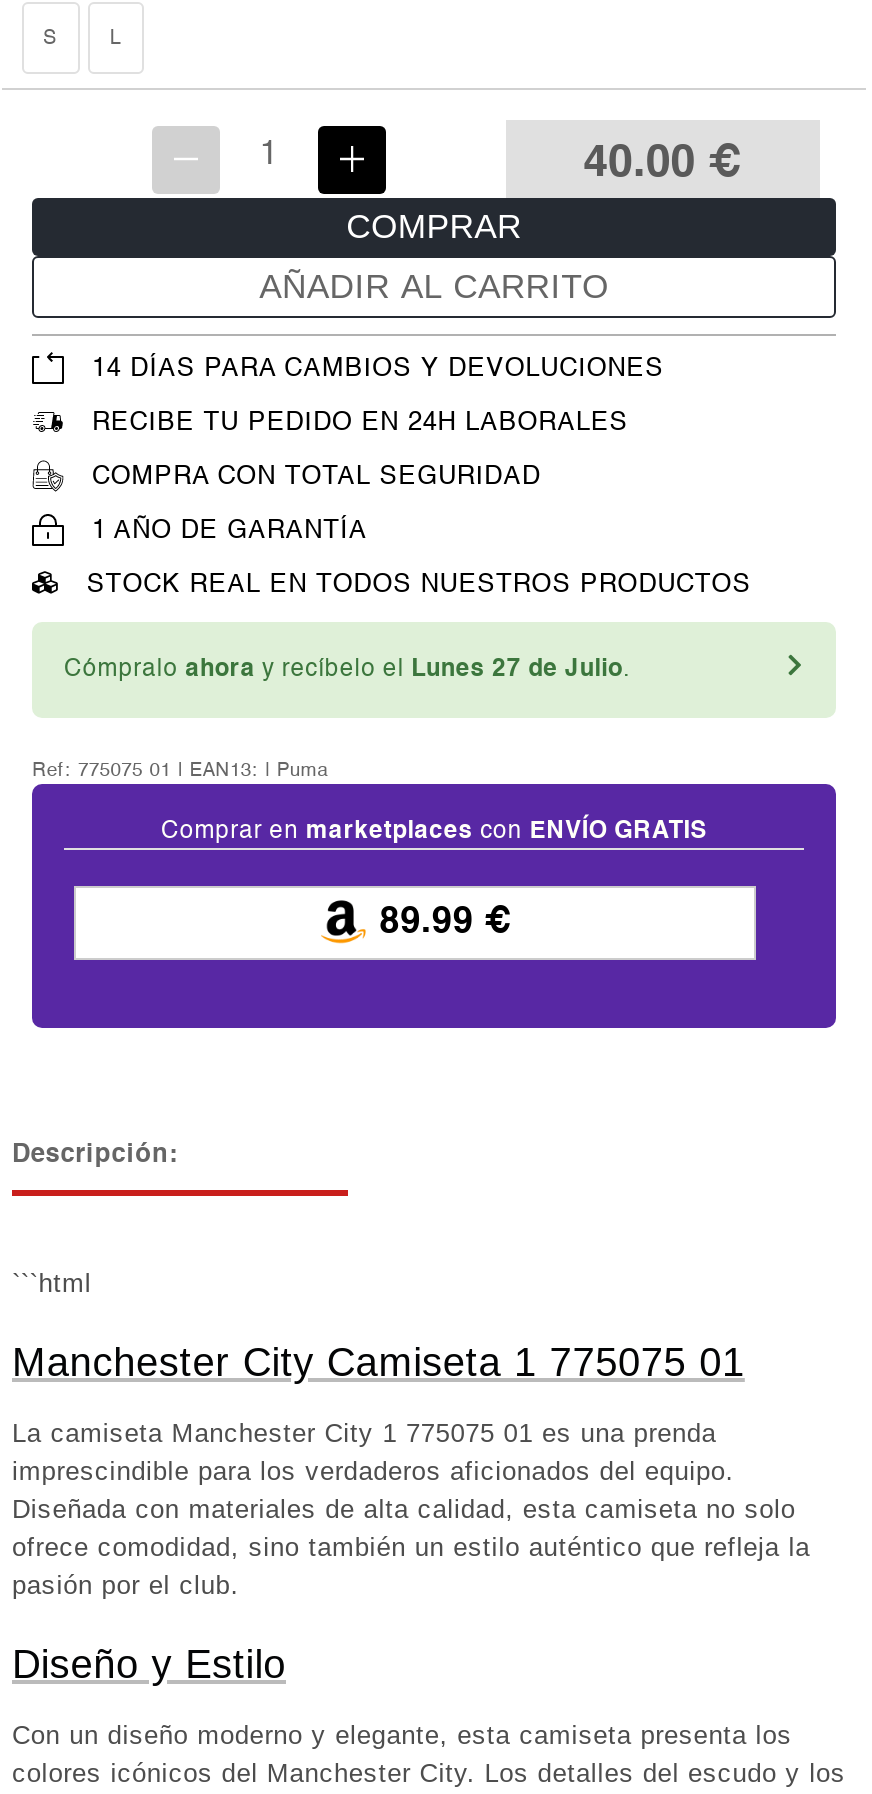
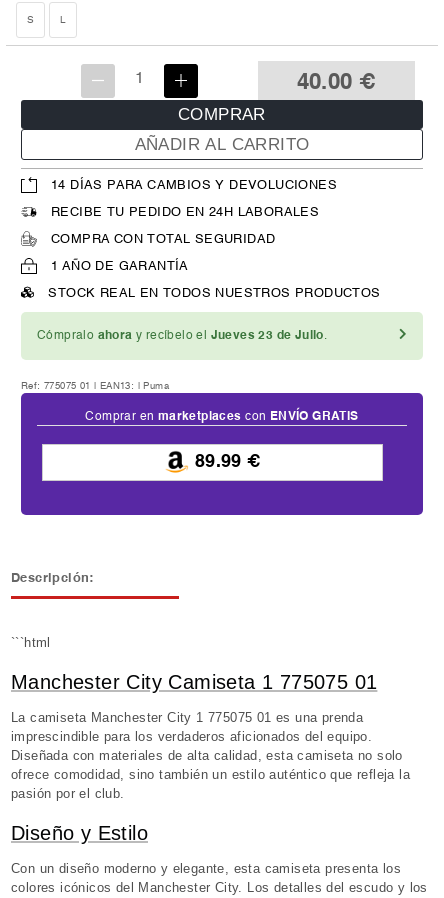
- Cómpralo ahora y recíbelo el Lunes 27 de Julio.
+ Cómpralo ahora y recíbelo el Jueves 23 de Julio.
